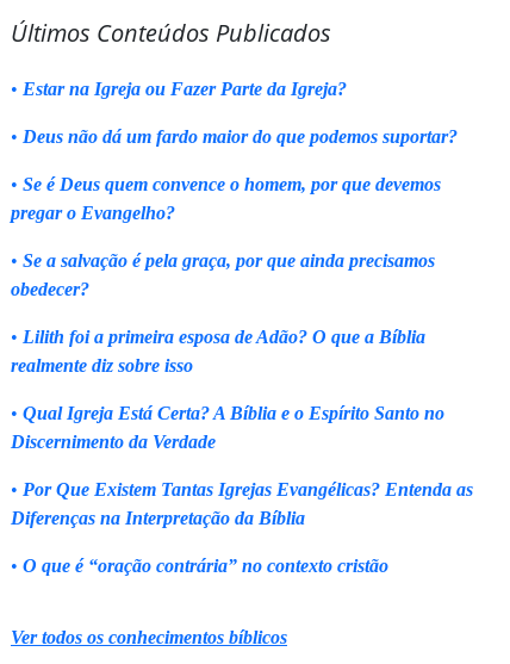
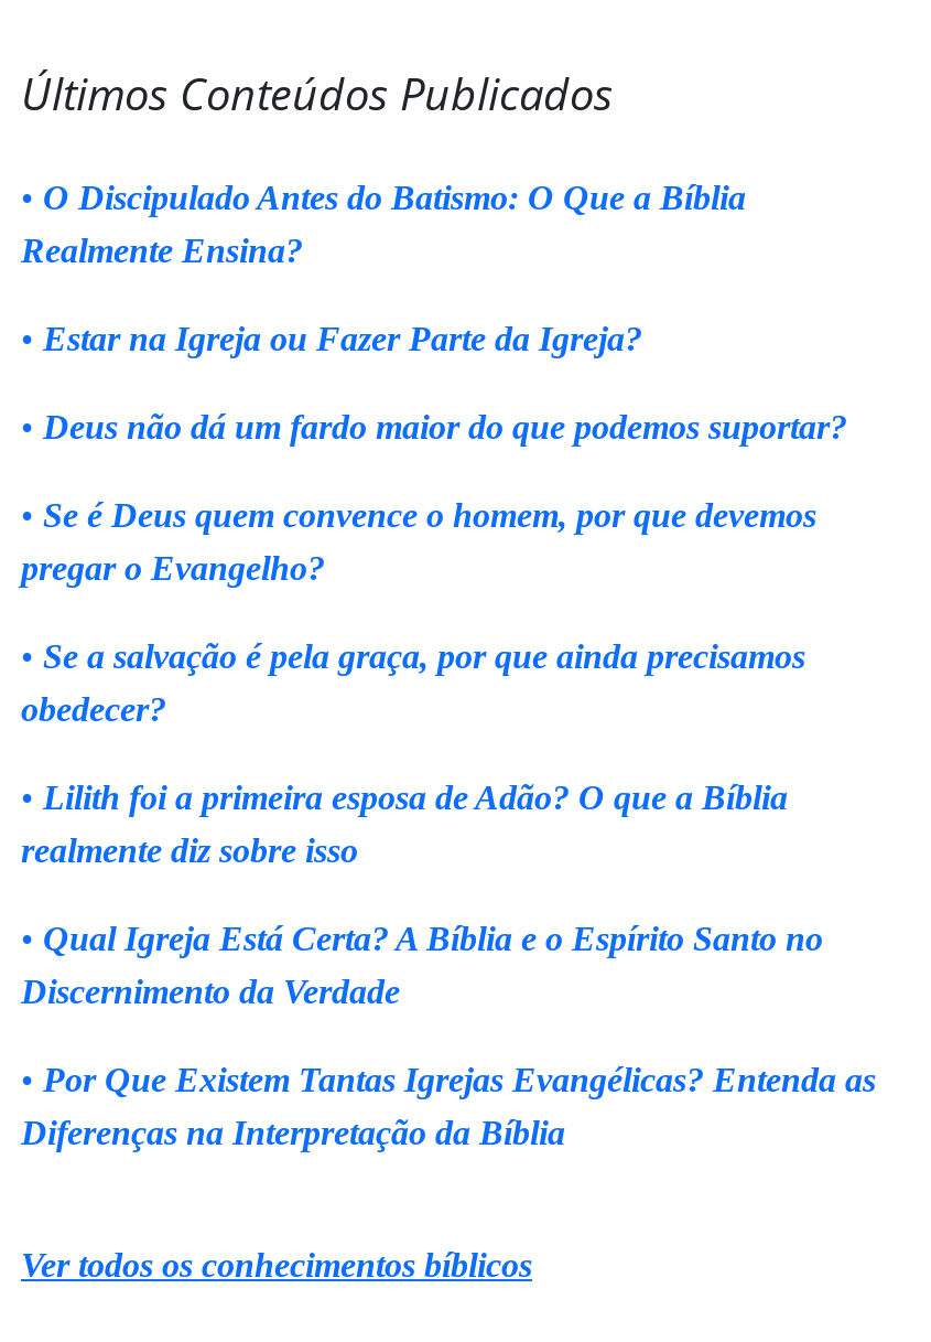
+ • O Discipulado Antes do Batismo: O Que a Bíblia
+ Realmente Ensina?

moved down: • Estar na Igreja ou Fazer Parte da Igreja? | • Deus não dá um fardo maior do que podemos suportar? | • Se é Deus quem convence o homem, por que devemos | ... | • Por Que Existem Tantas Igrejas Evangélicas? Entenda as | Diferenças na Interpretação da Bíblia

- • O que é “oração contrária” no contexto cristão
